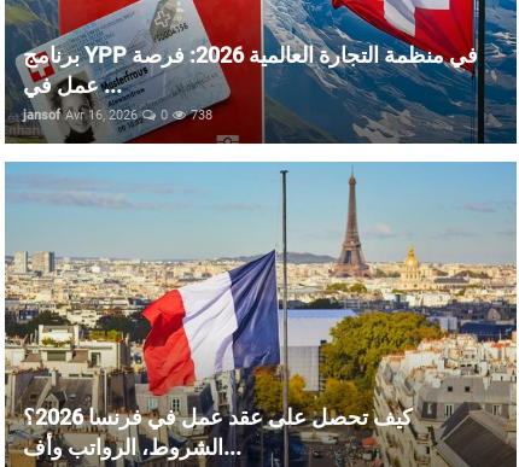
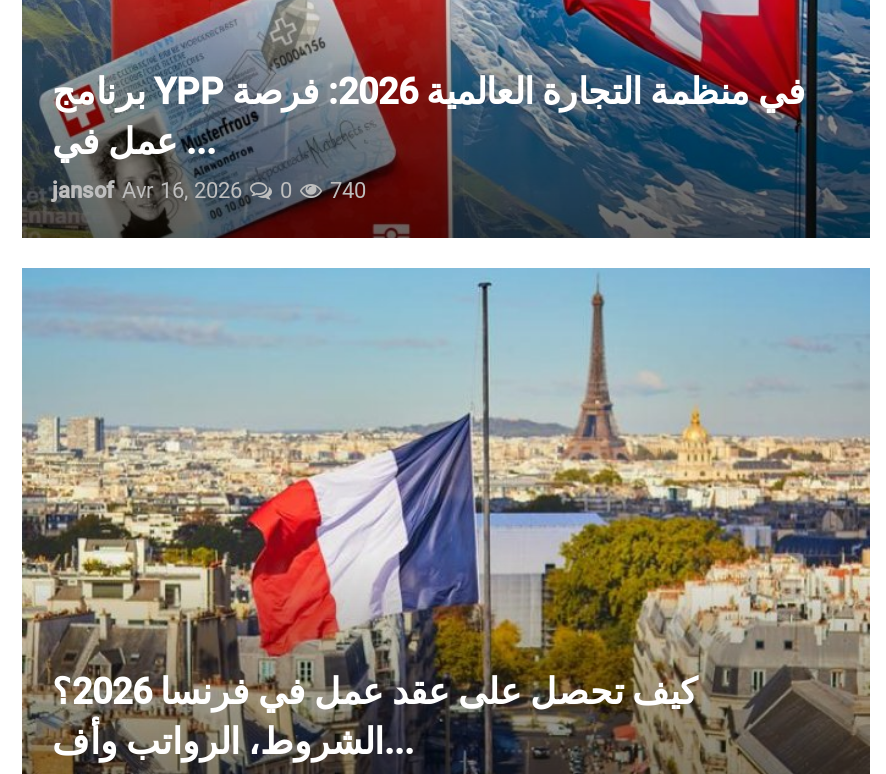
- jansof Avr 16, 2026 0 738
+ jansof Avr 16, 2026 0 740
